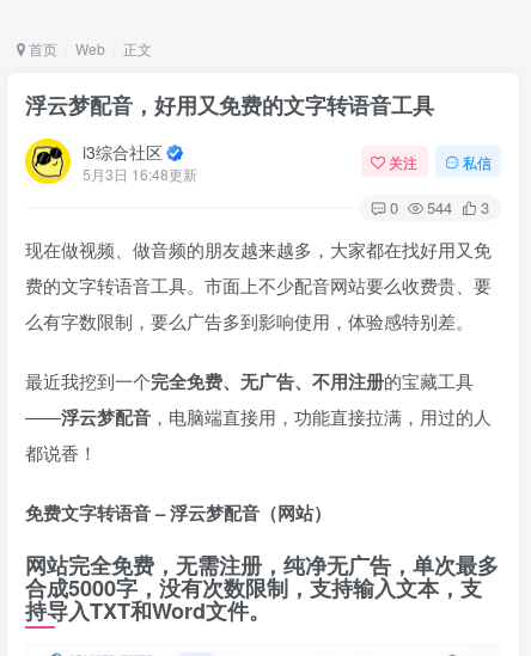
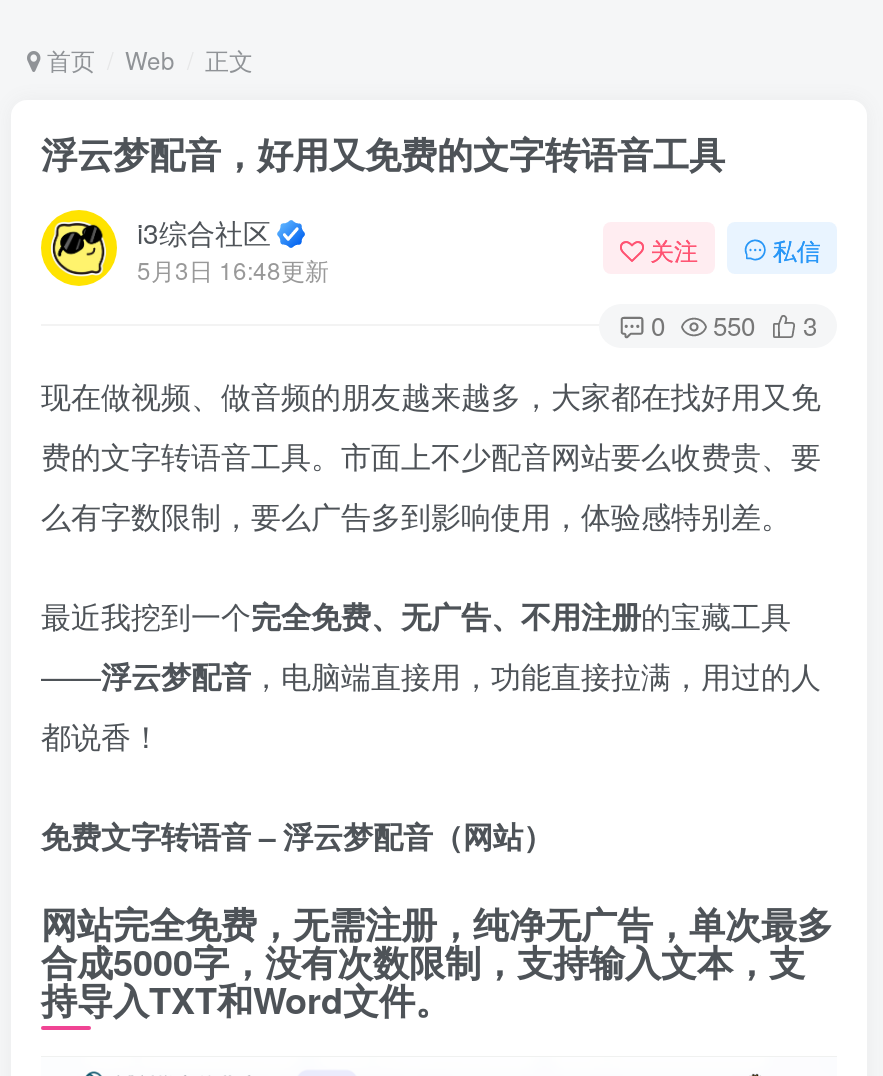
- 0 544 3
+ 0 550 3
